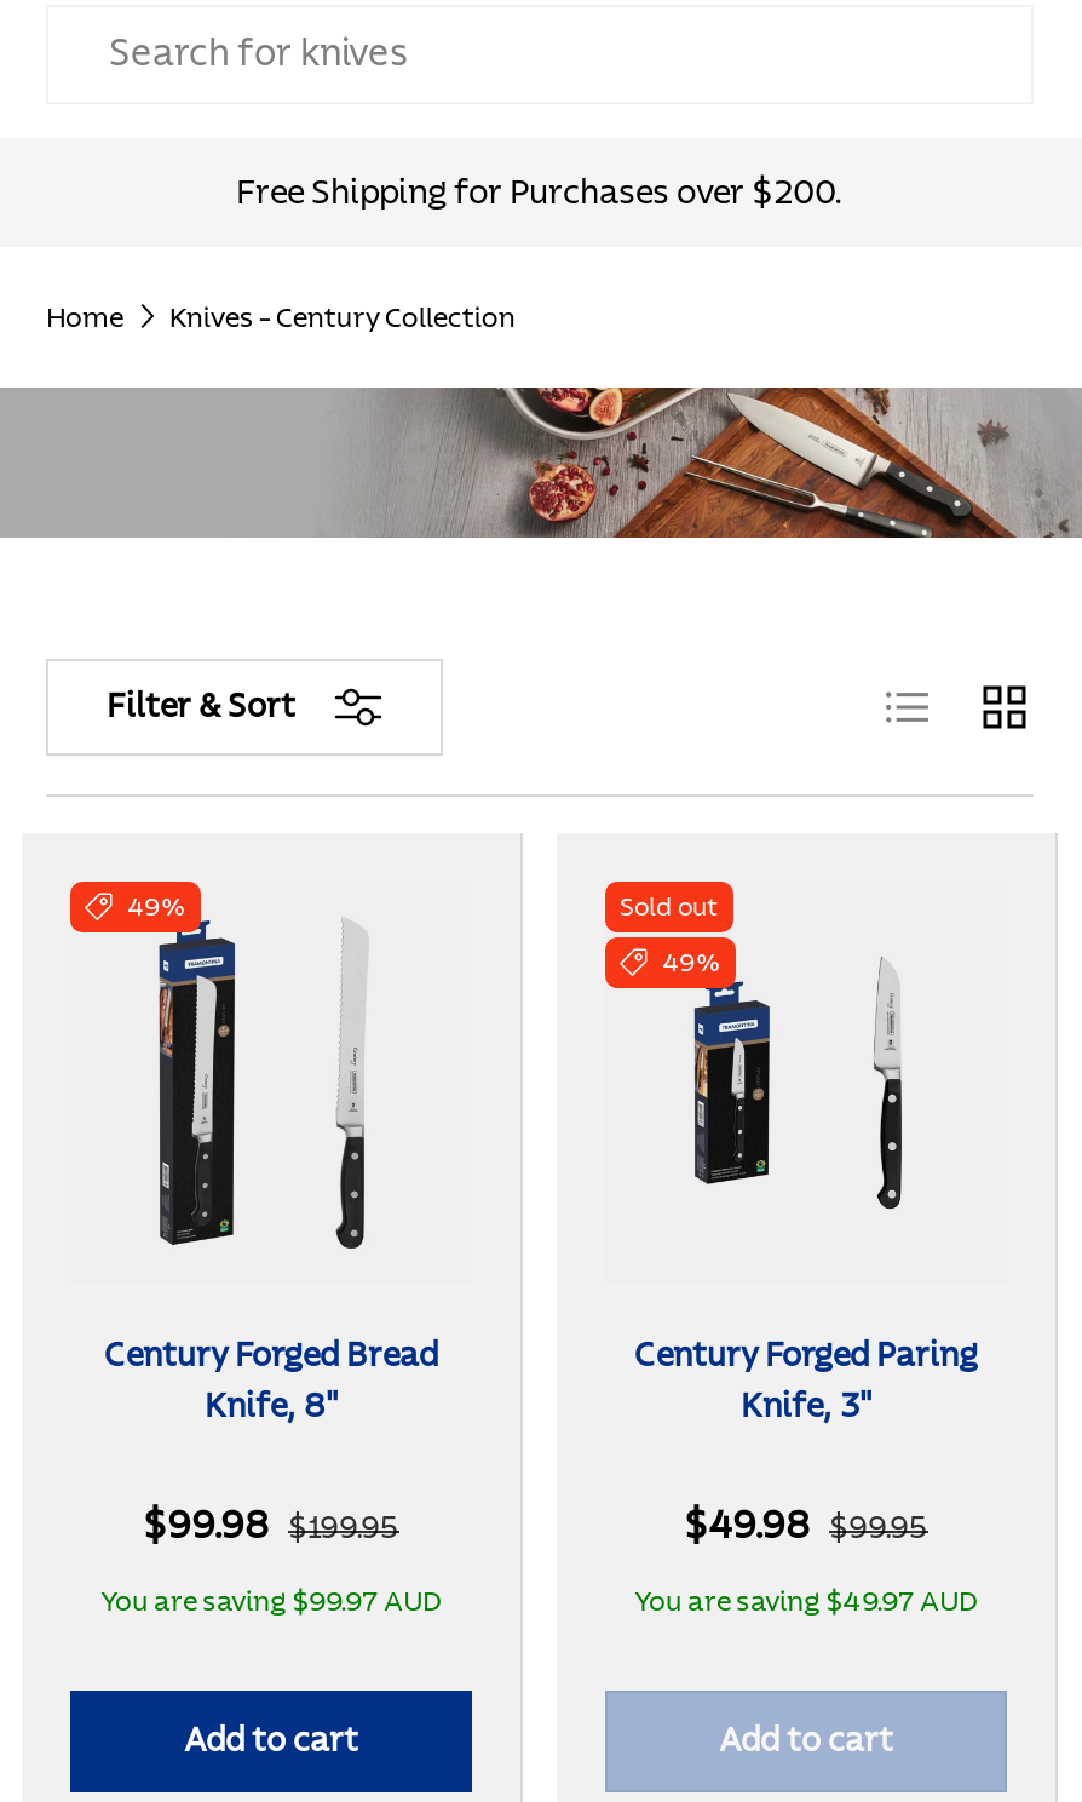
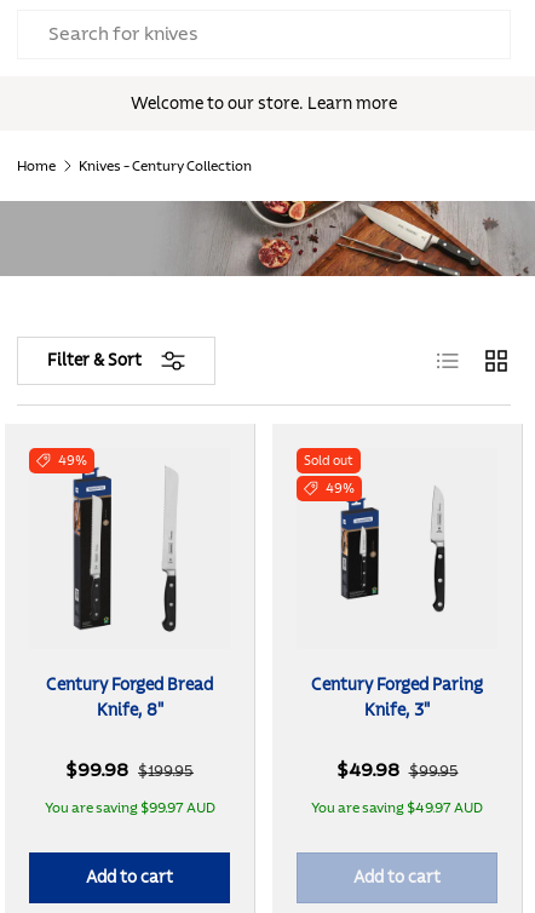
- Free Shipping for Purchases over $200.
+ Welcome to our store. Learn more
